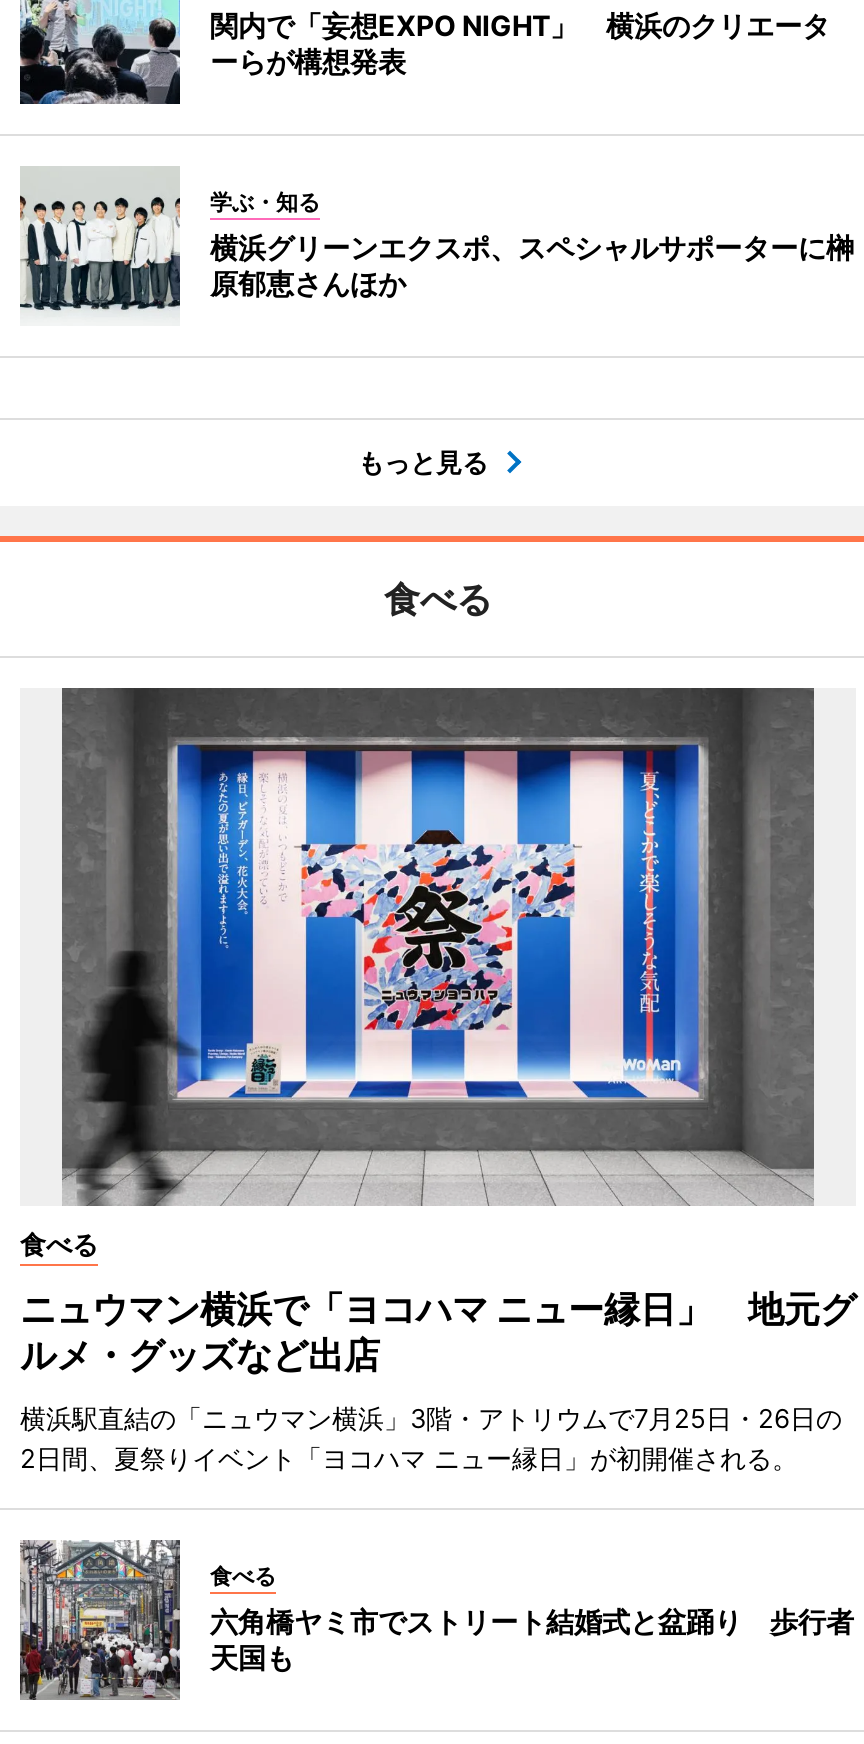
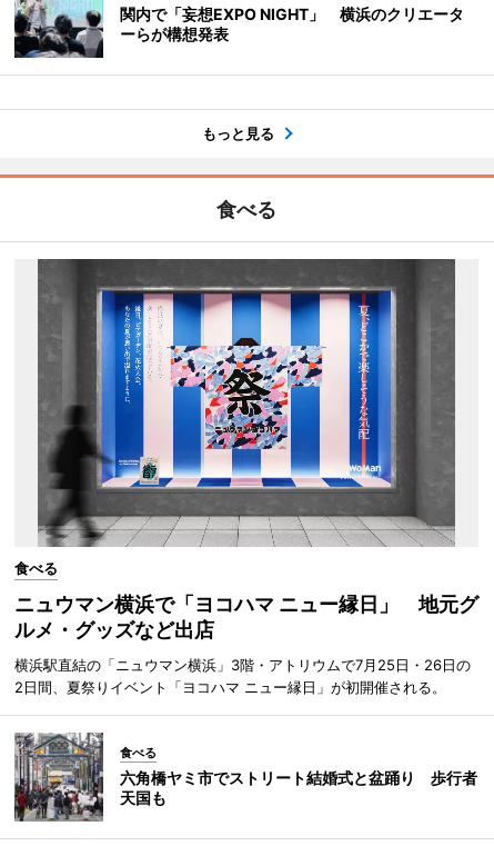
- [image]
- 学ぶ・知る
- 横浜グリーンエクスポ、スペシャルサポーターに榊
- 原郁恵さんほか
